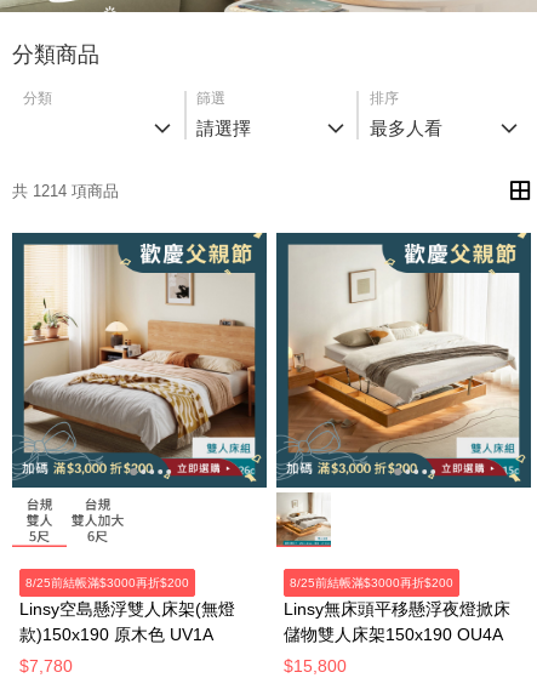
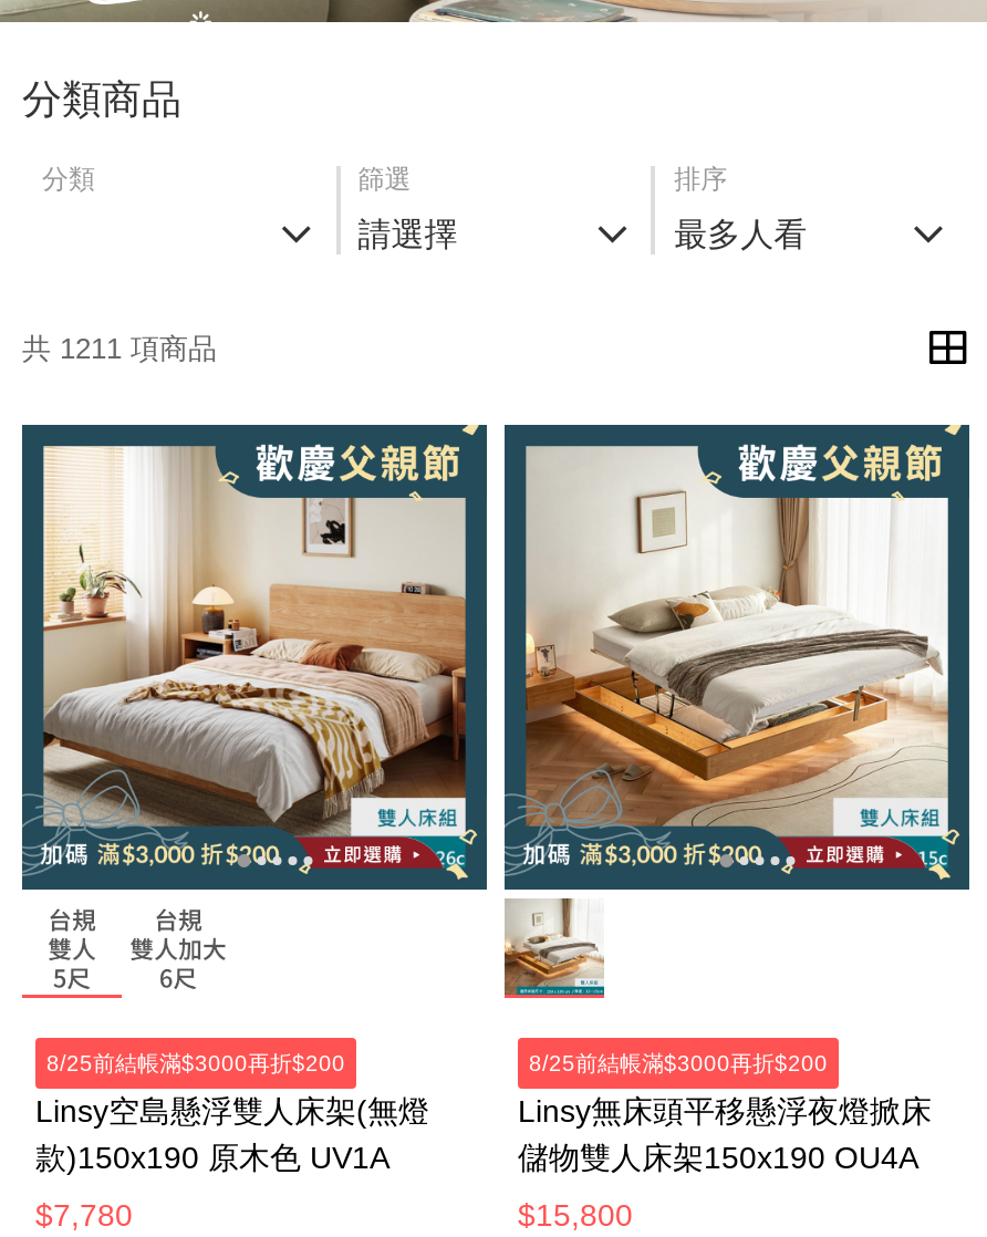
- 共 1214 項商品
+ 共 1211 項商品
